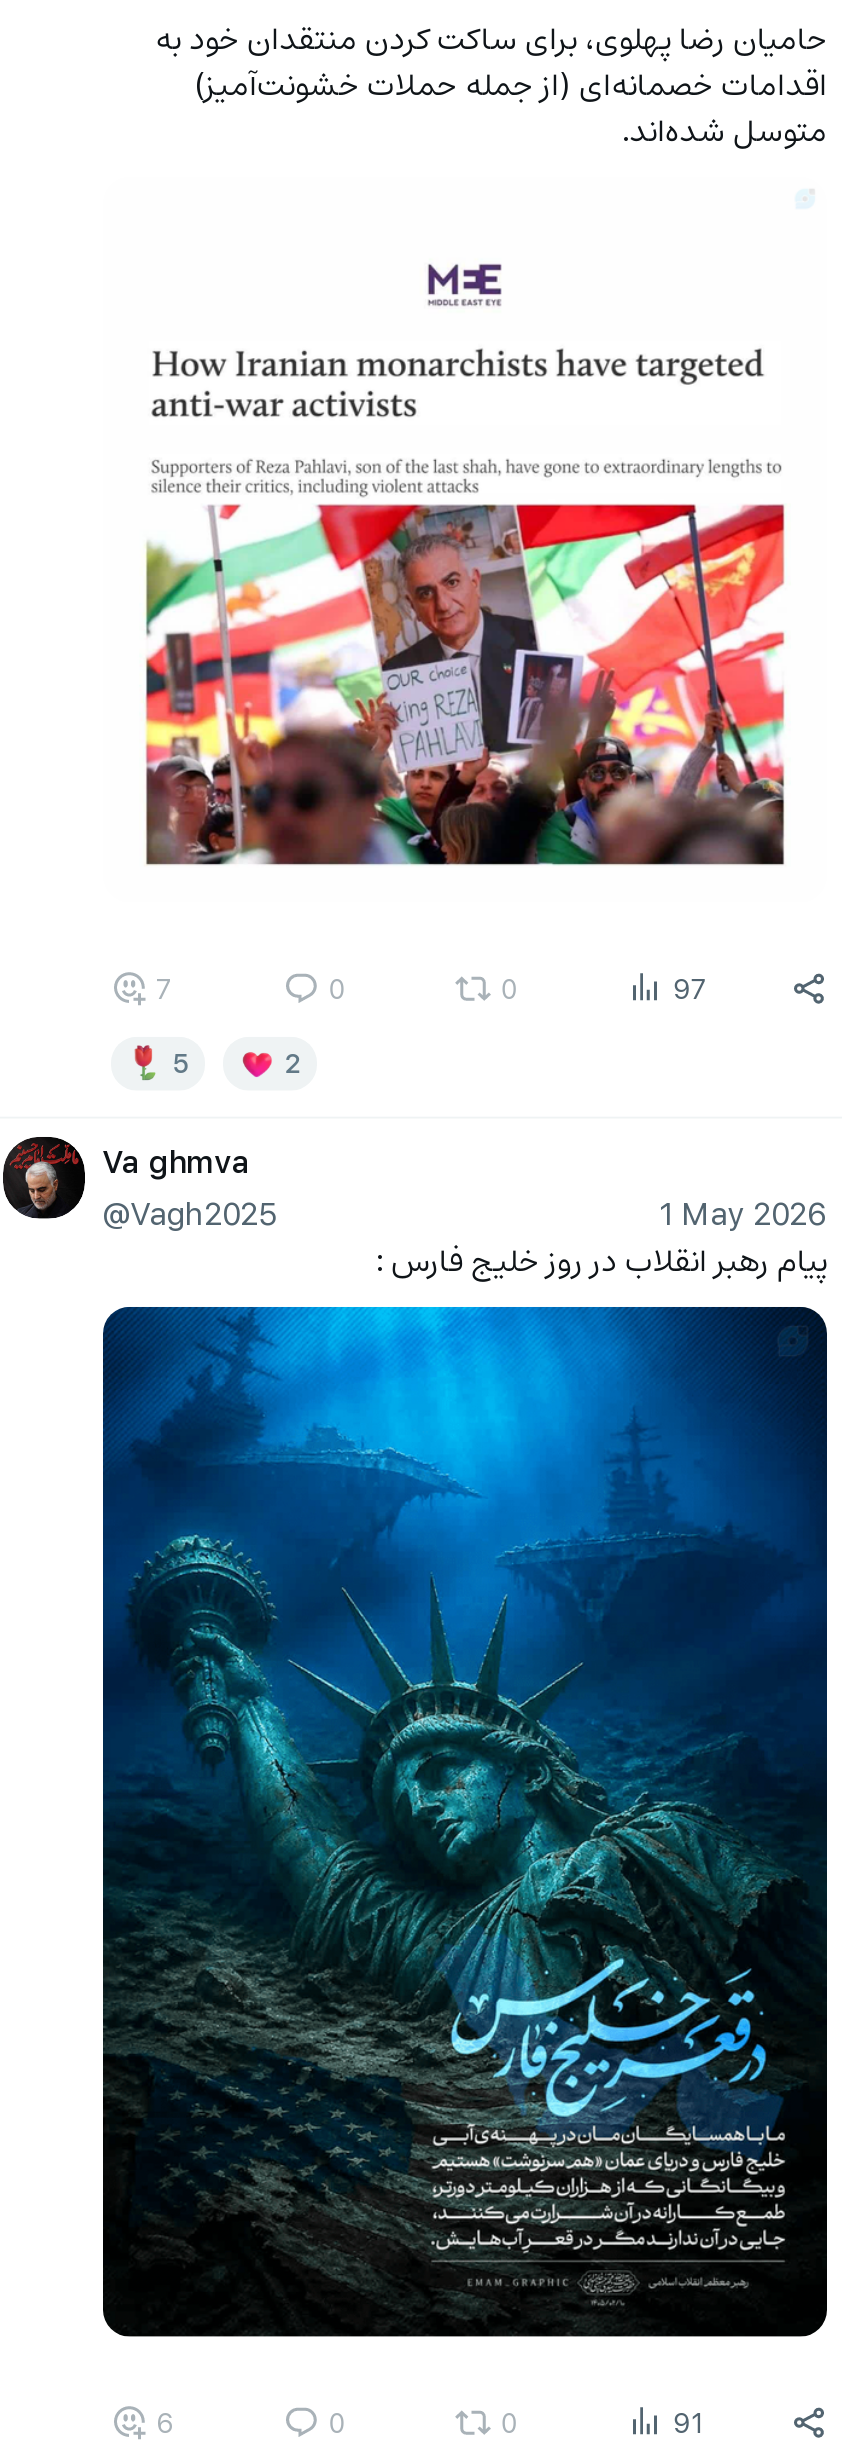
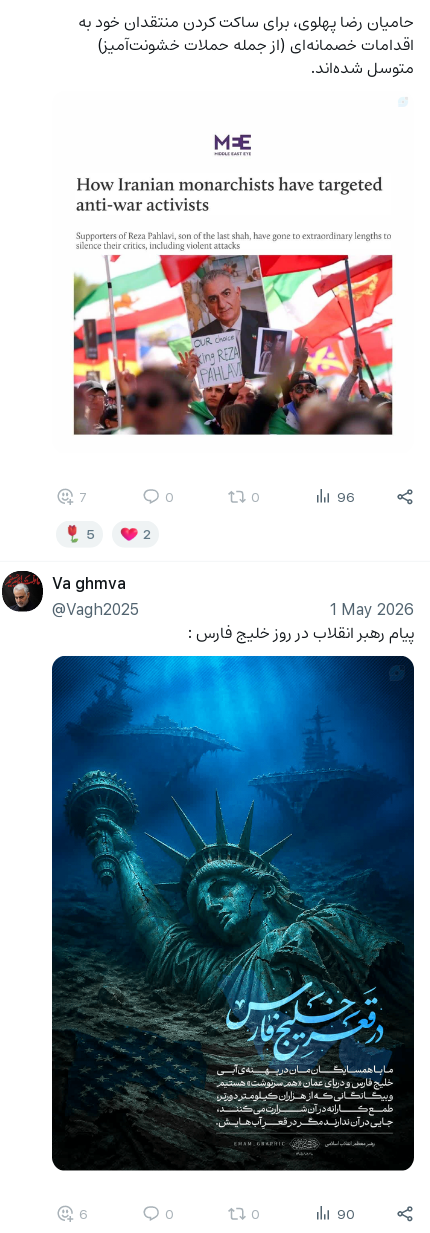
- 97
+ 96

- 91
+ 90
